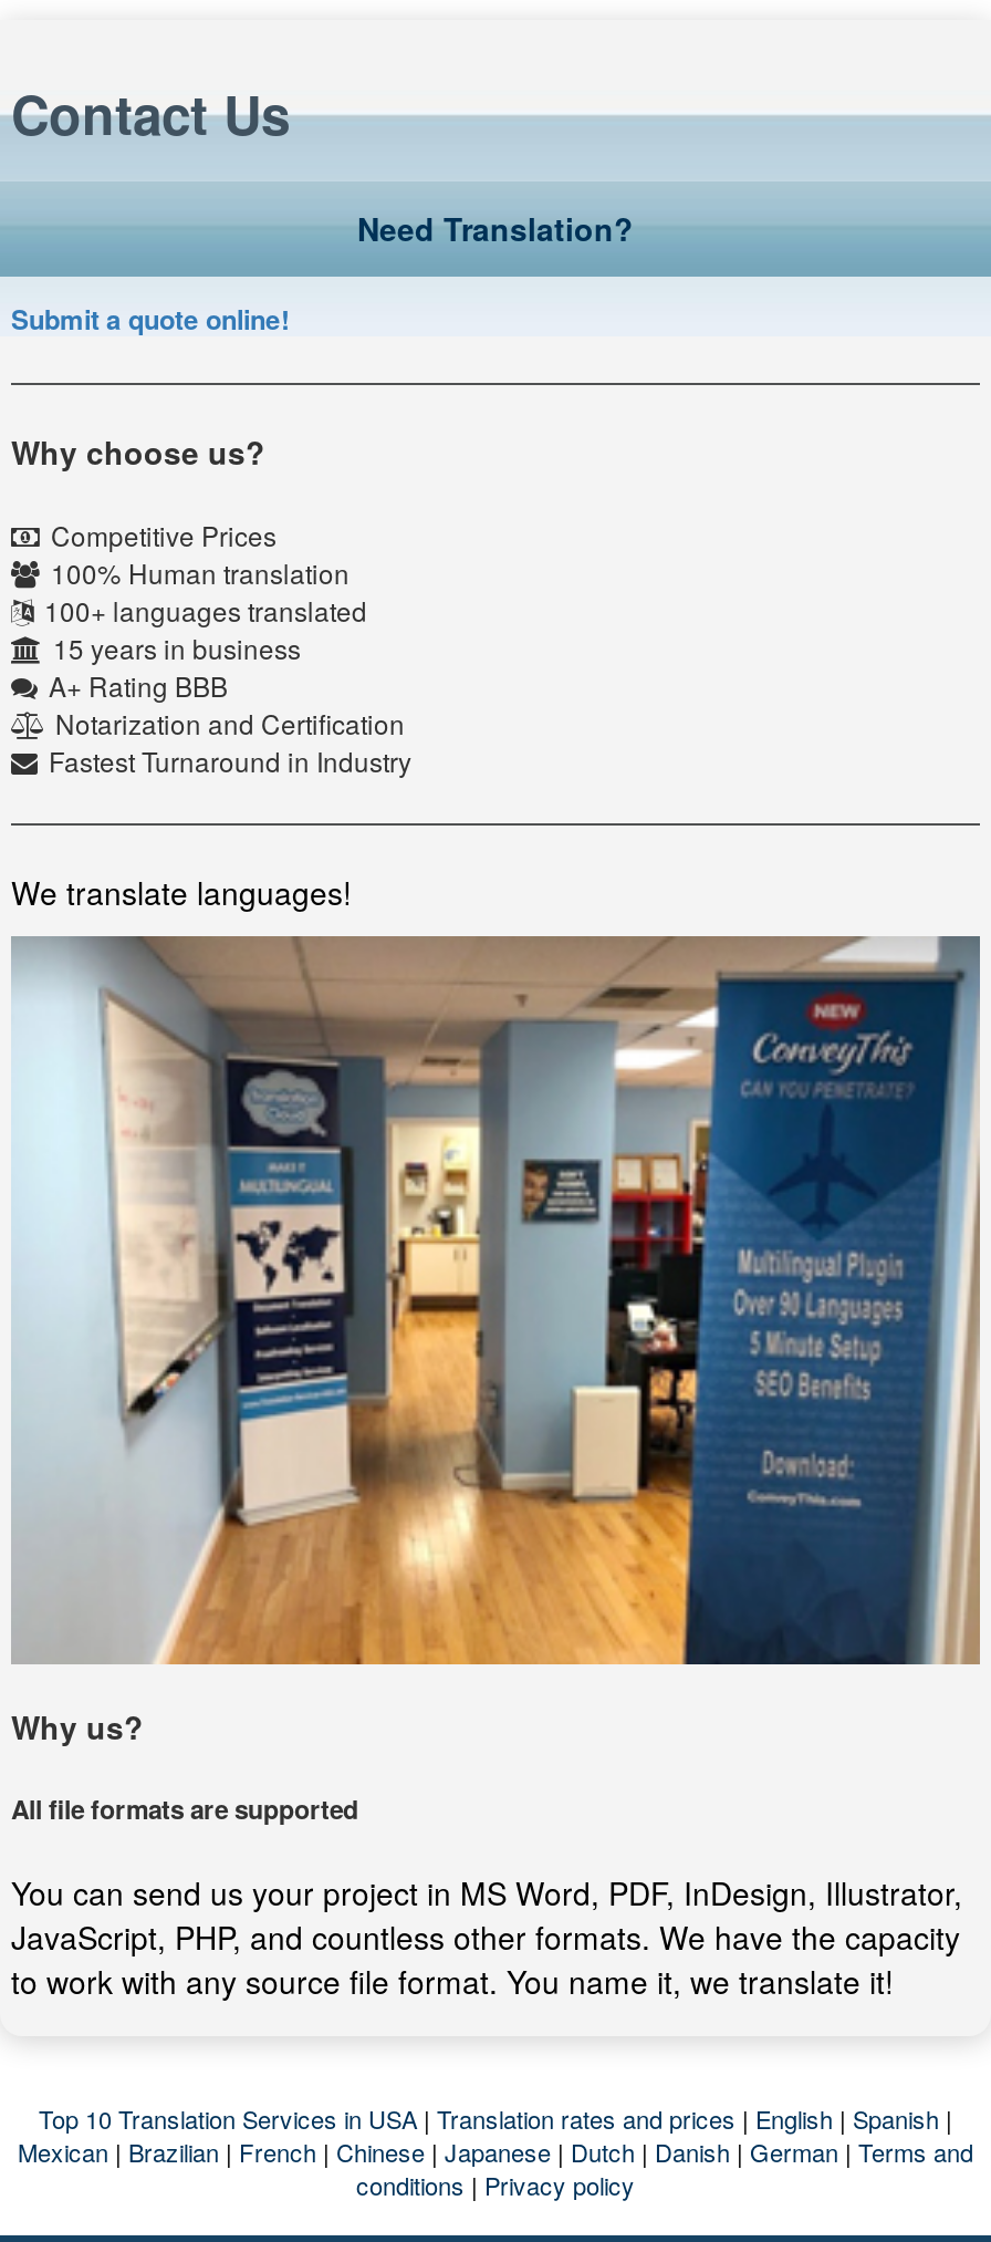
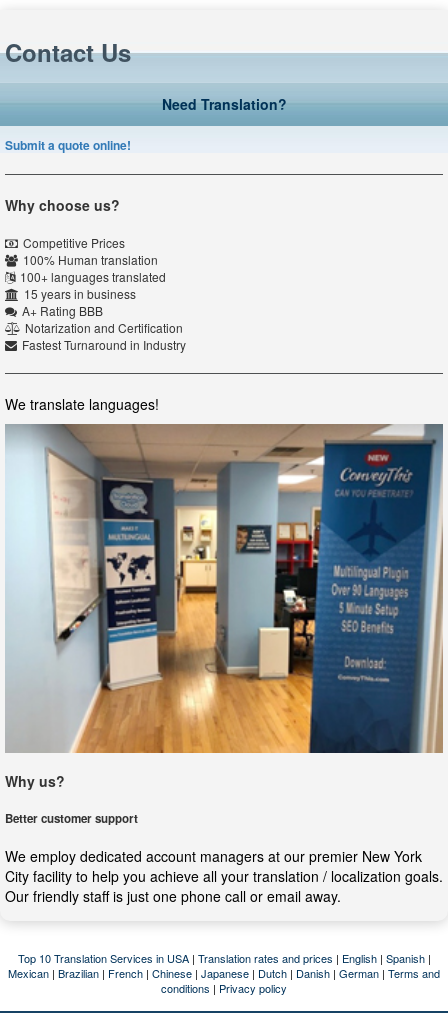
- All file formats are supported
+ Better customer support

- You can send us your project in MS Word, PDF, InDesign, Illustrator,
- JavaScript, PHP, and countless other formats. We have the capacity
- to work with any source file format. You name it, we translate it!
+ We employ dedicated account managers at our premier New York
+ City facility to help you achieve all your translation / localization goals.
+ Our friendly staff is just one phone call or email away.
